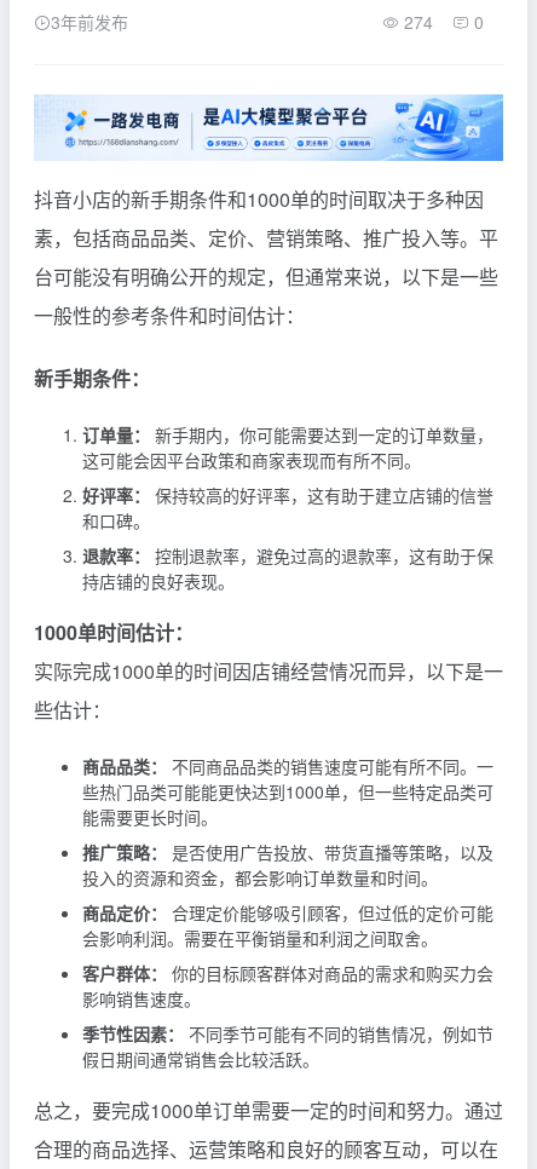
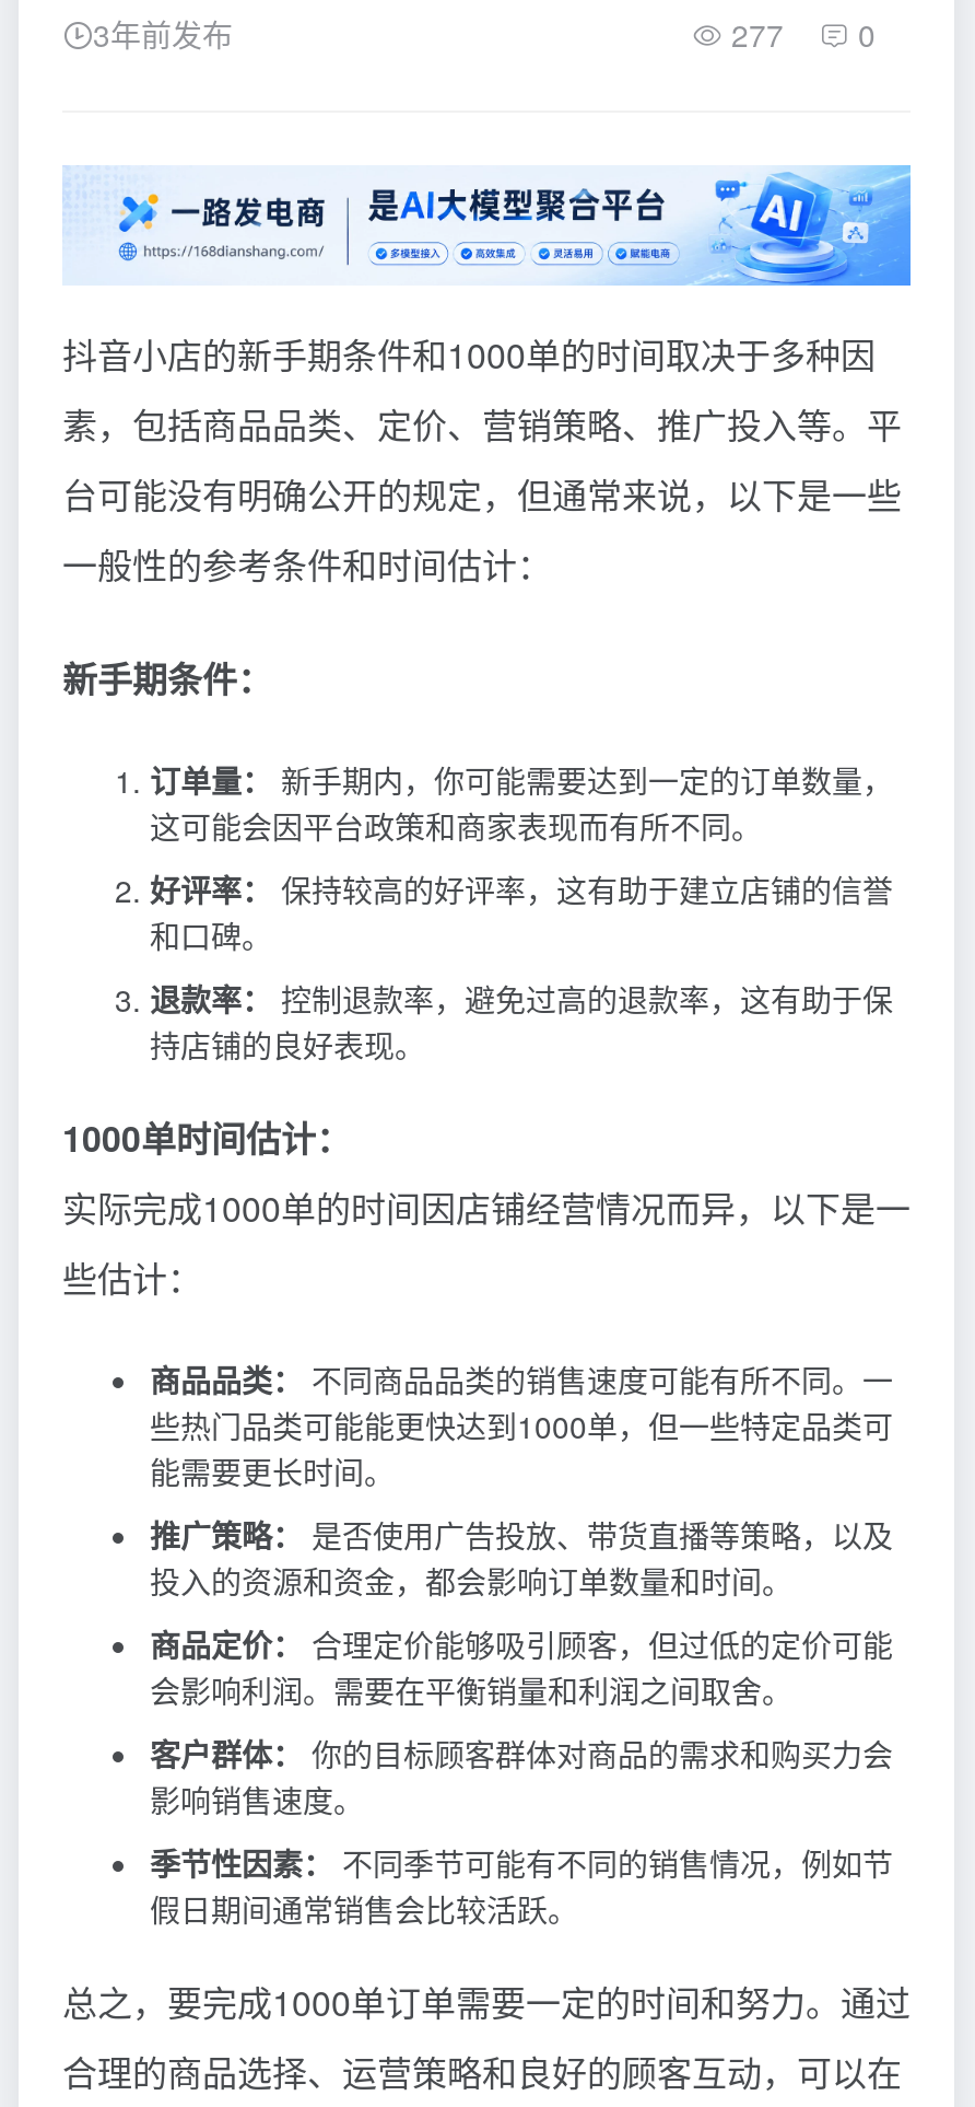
- 274 0
+ 277 0
